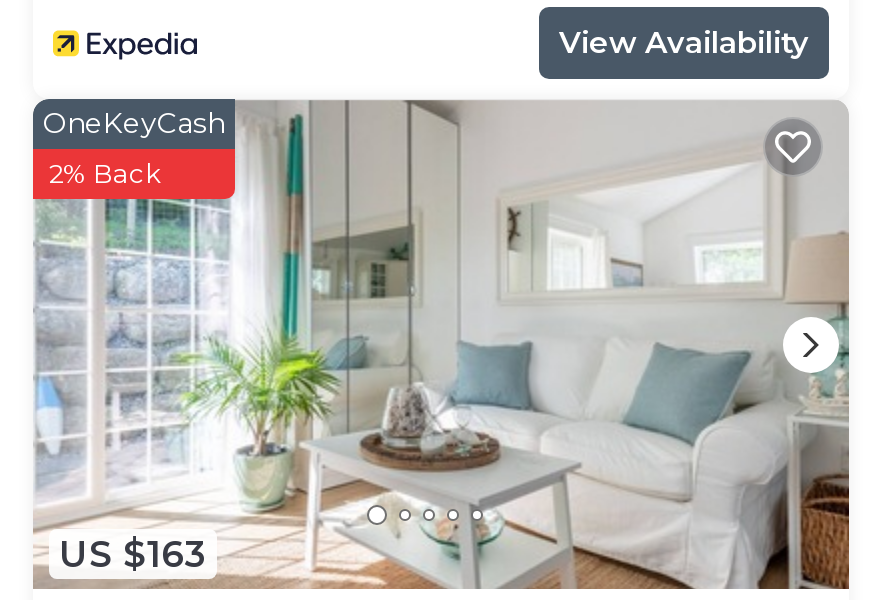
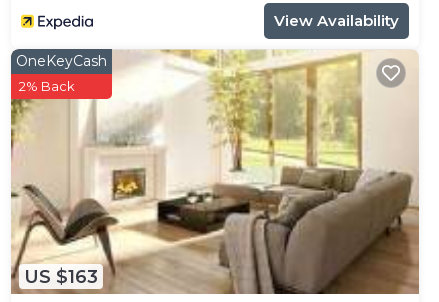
- [image]
+ [image]
